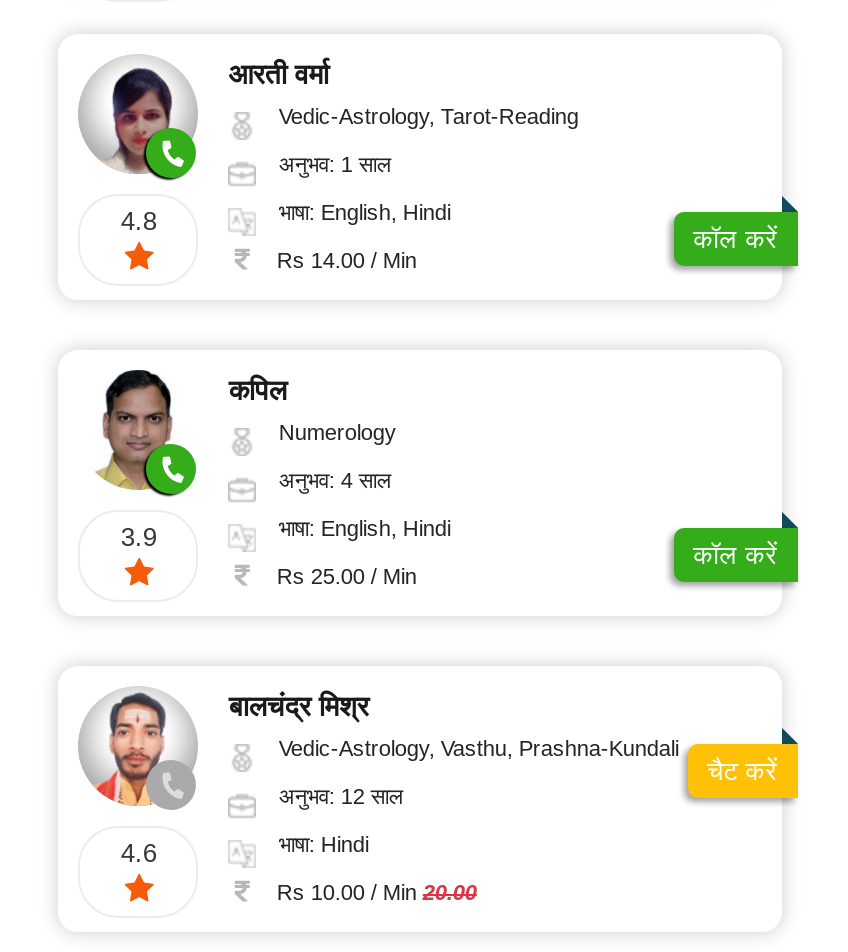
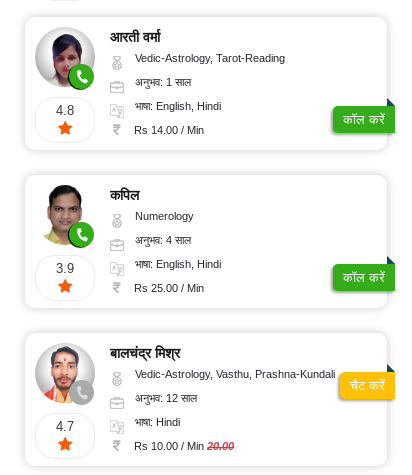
- 4.6
+ 4.7
